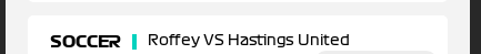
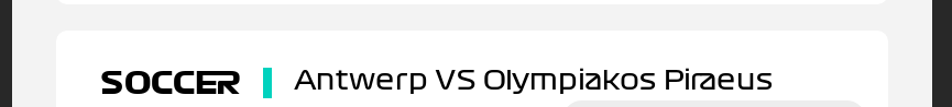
- Roffey VS Hastings United
+ Antwerp VS Olympiakos Piraeus
